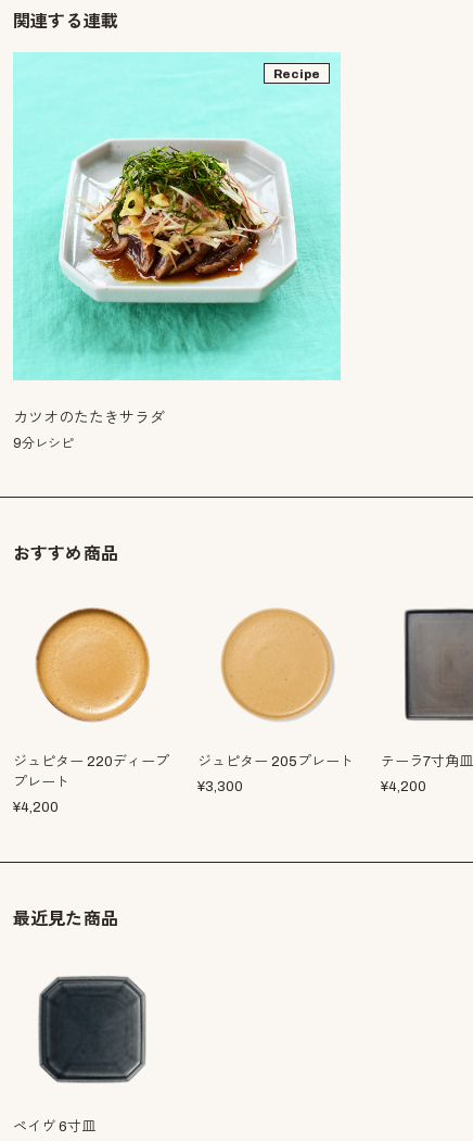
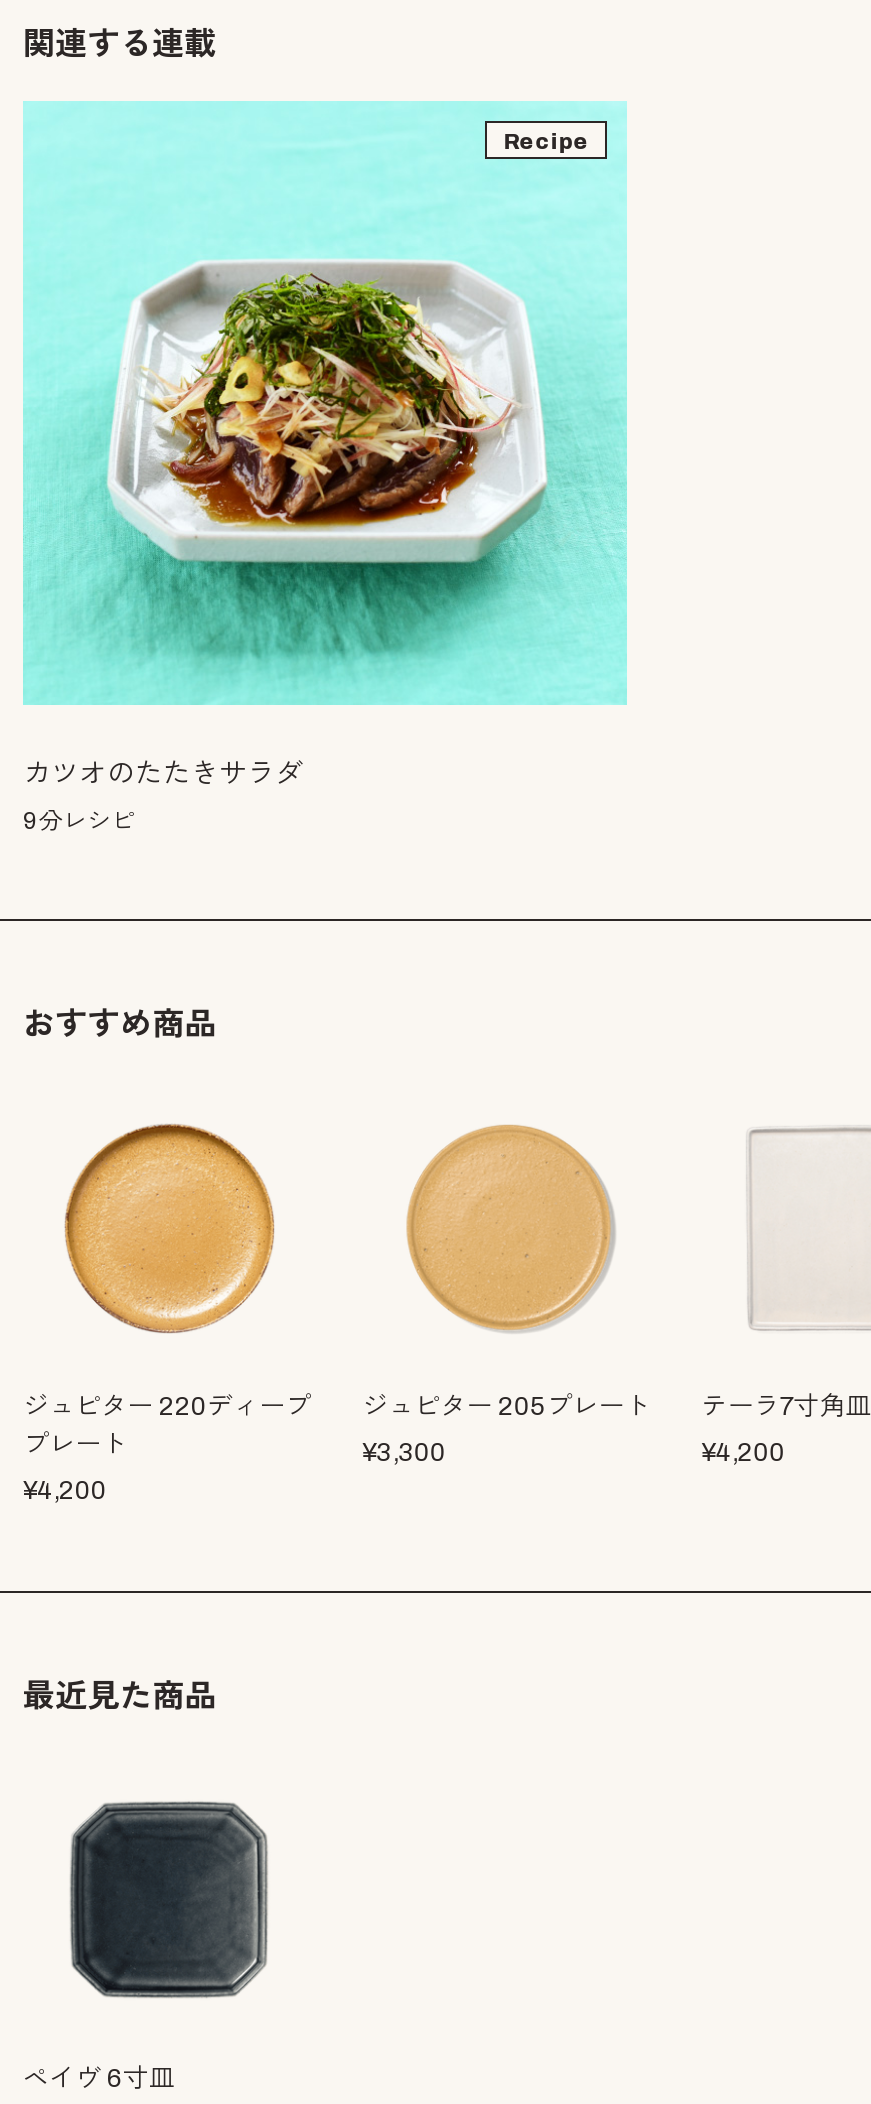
- [image]
